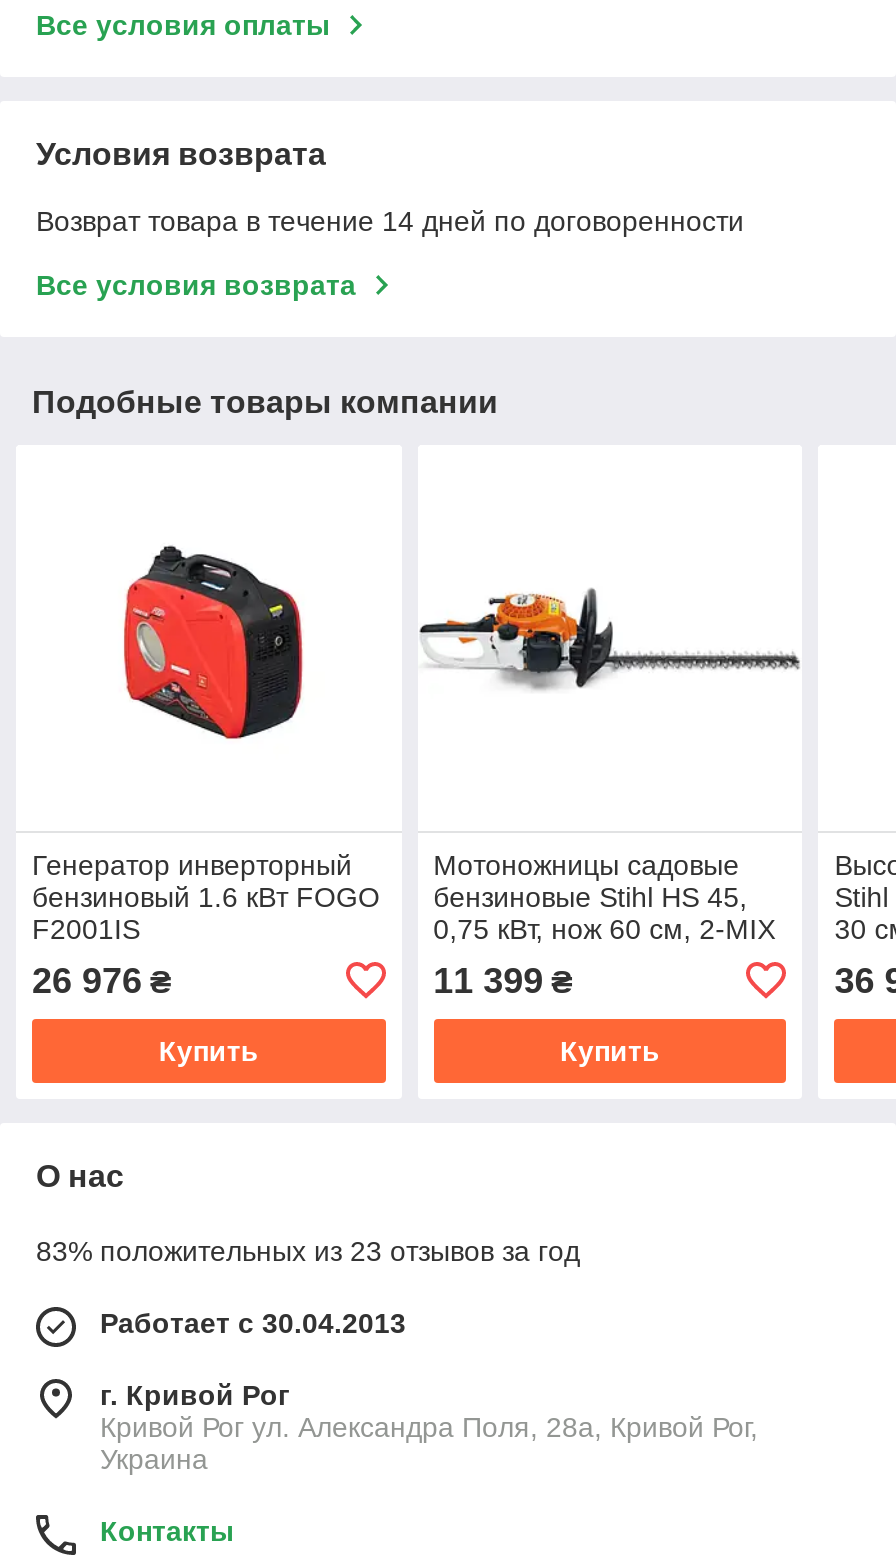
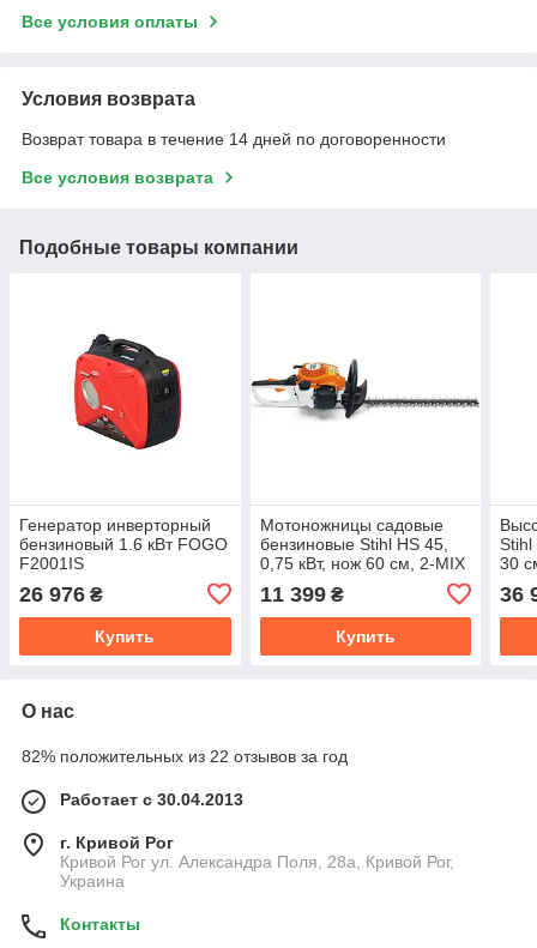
- 83% положительных из 23 отзывов за год
+ 82% положительных из 22 отзывов за год
